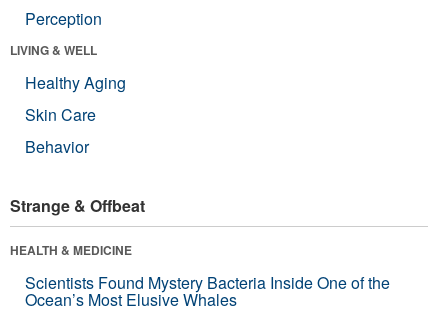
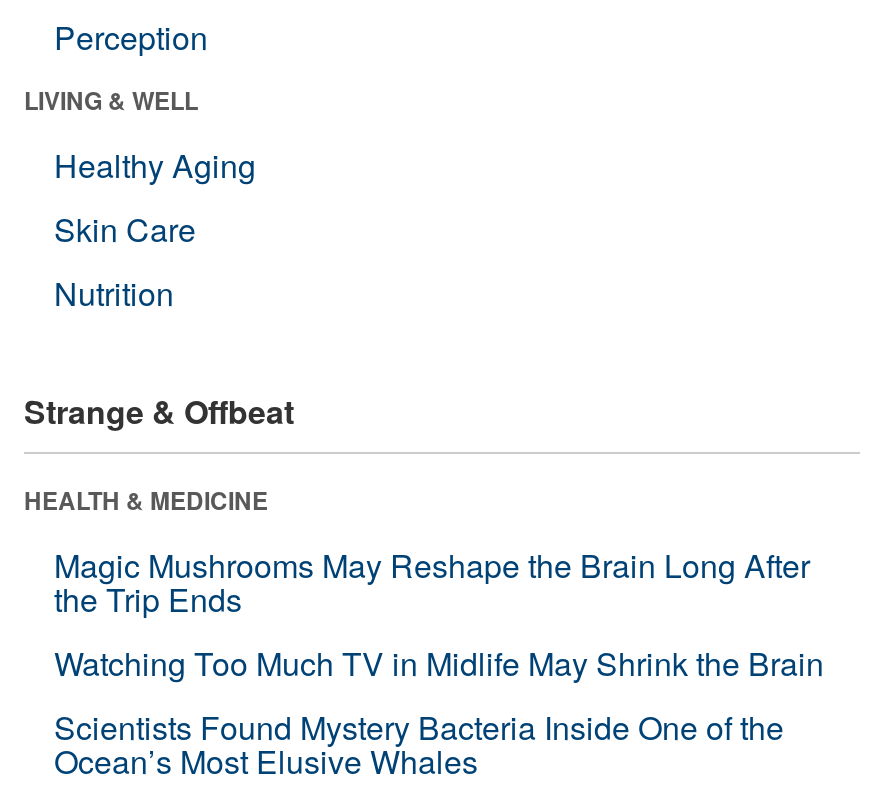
- Behavior
+ Nutrition

+ Magic Mushrooms May Reshape the Brain Long After
+ the Trip Ends
+ Watching Too Much TV in Midlife May Shrink the Brain
